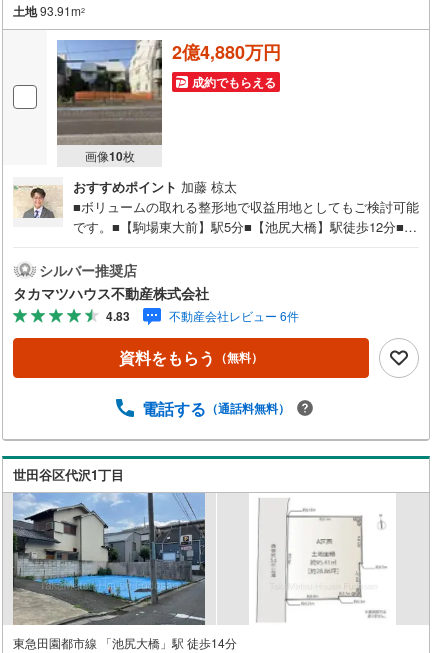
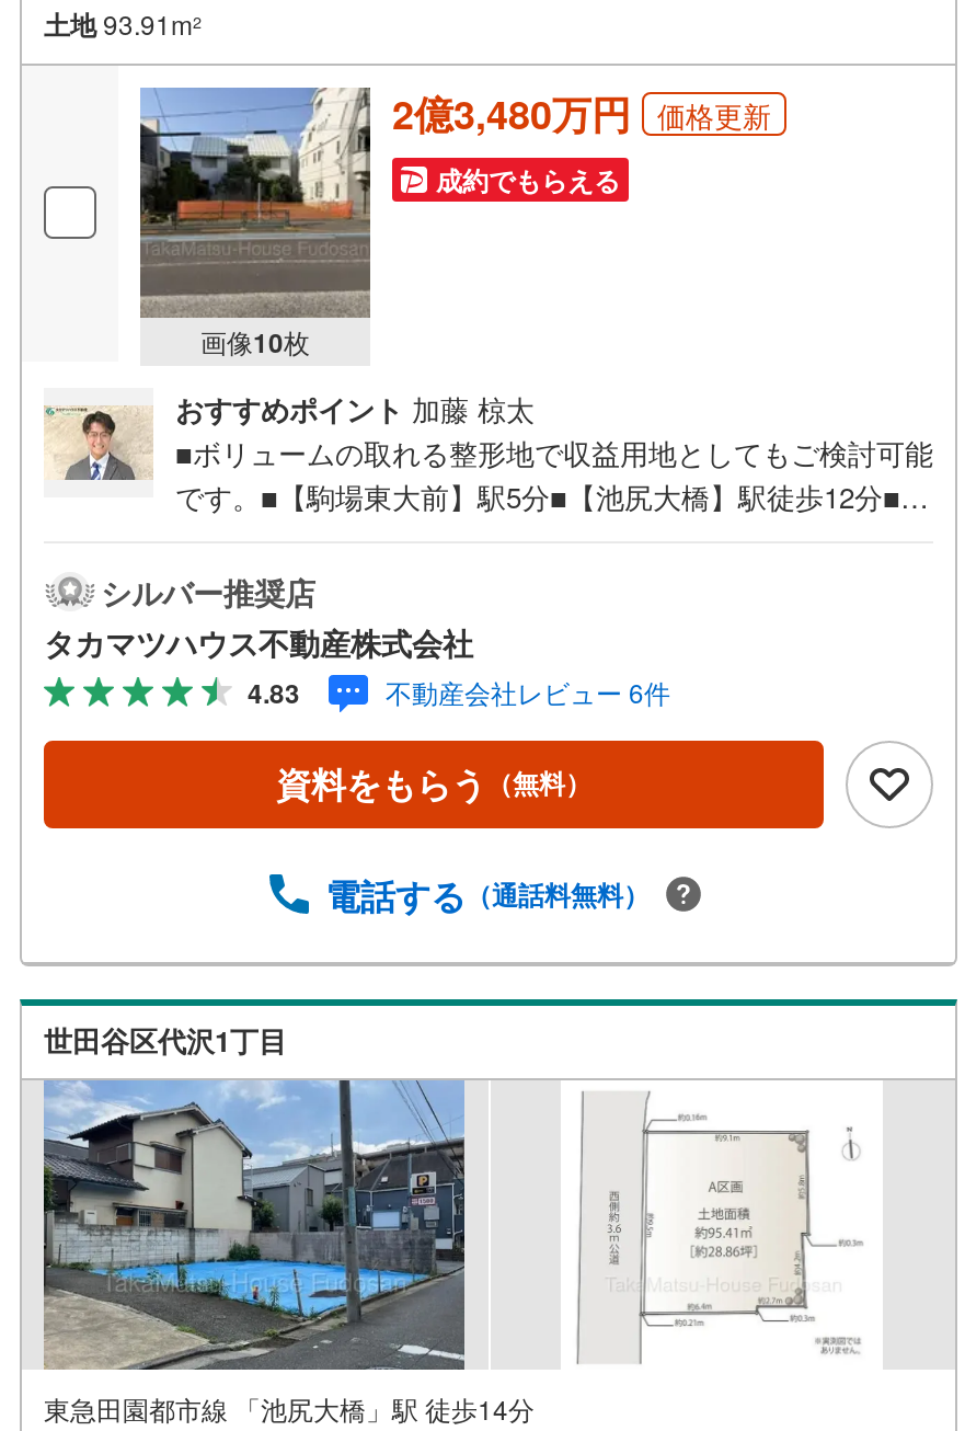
- 2億4,880万円
+ 2億3,480万円
+ 価格更新
